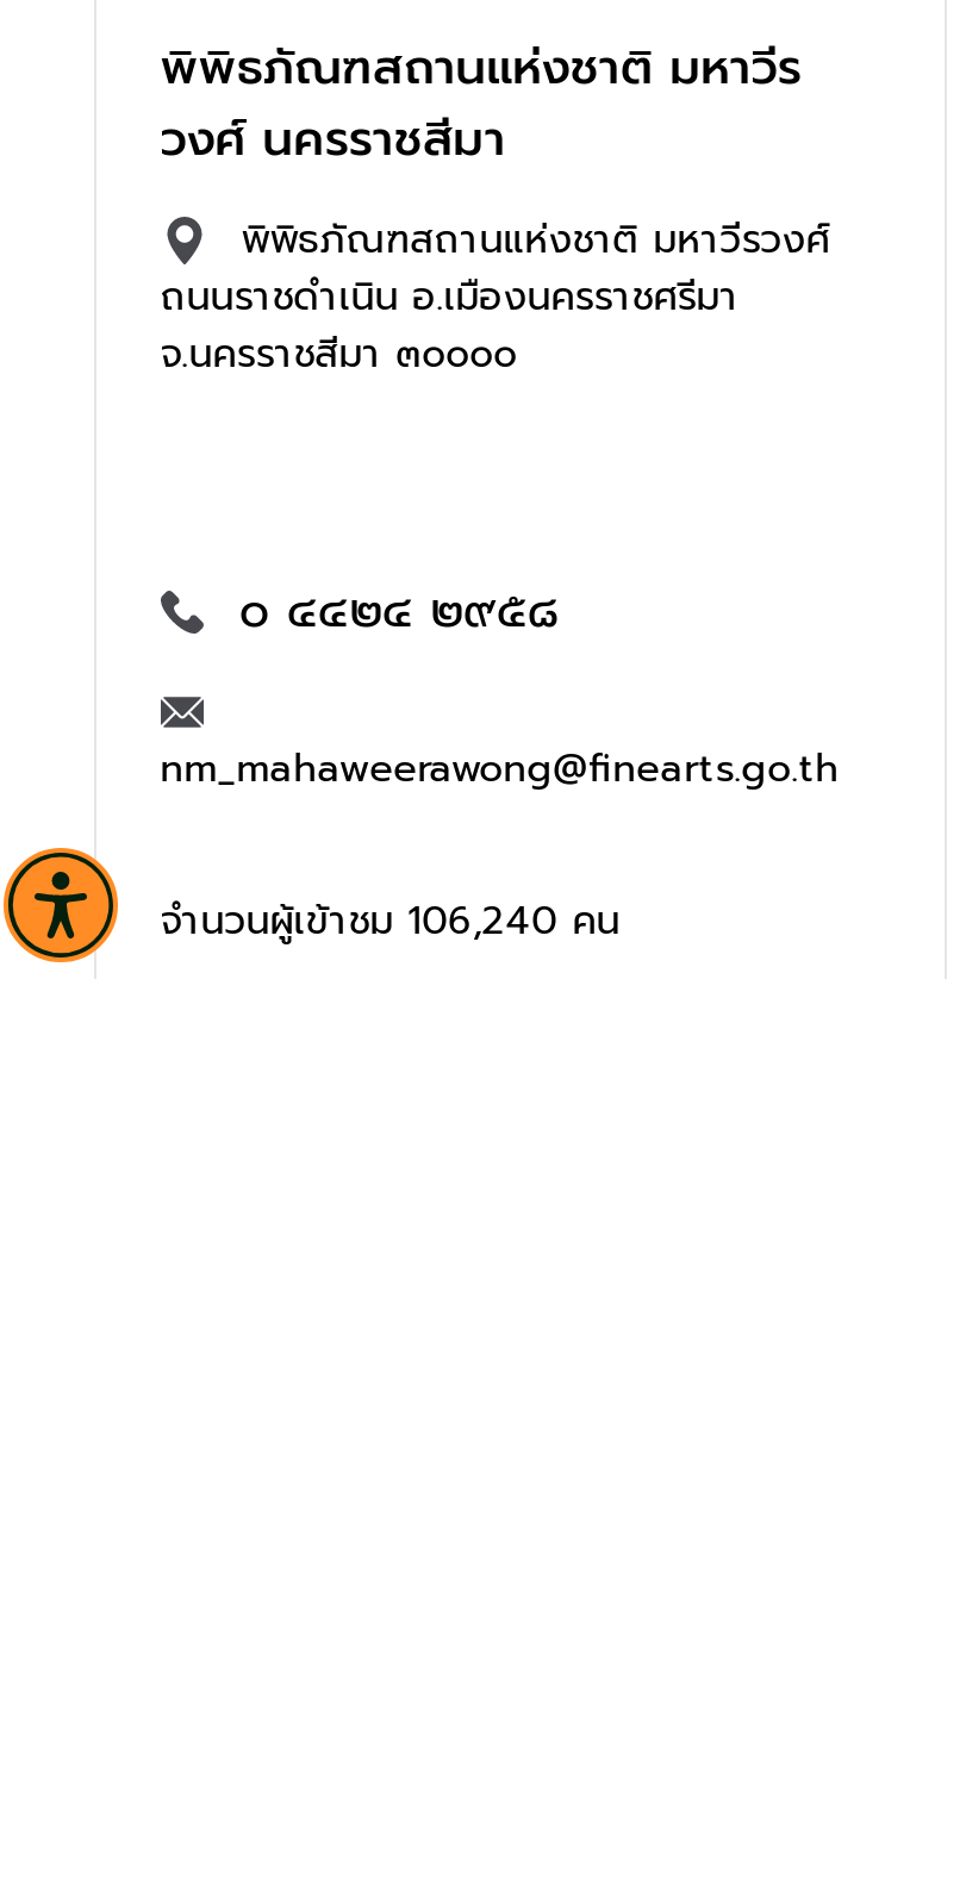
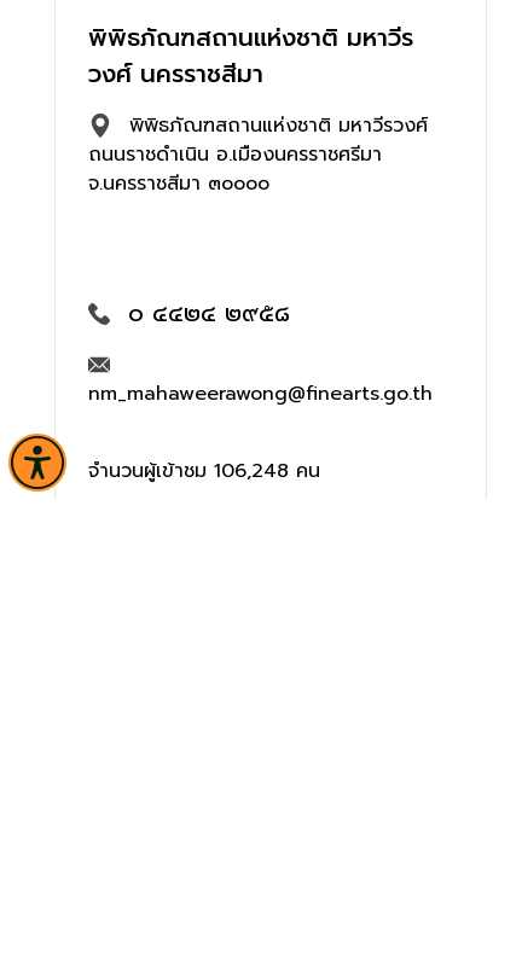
- จำนวนผู้เข้าชม 106,240 คน
+ จำนวนผู้เข้าชม 106,248 คน
